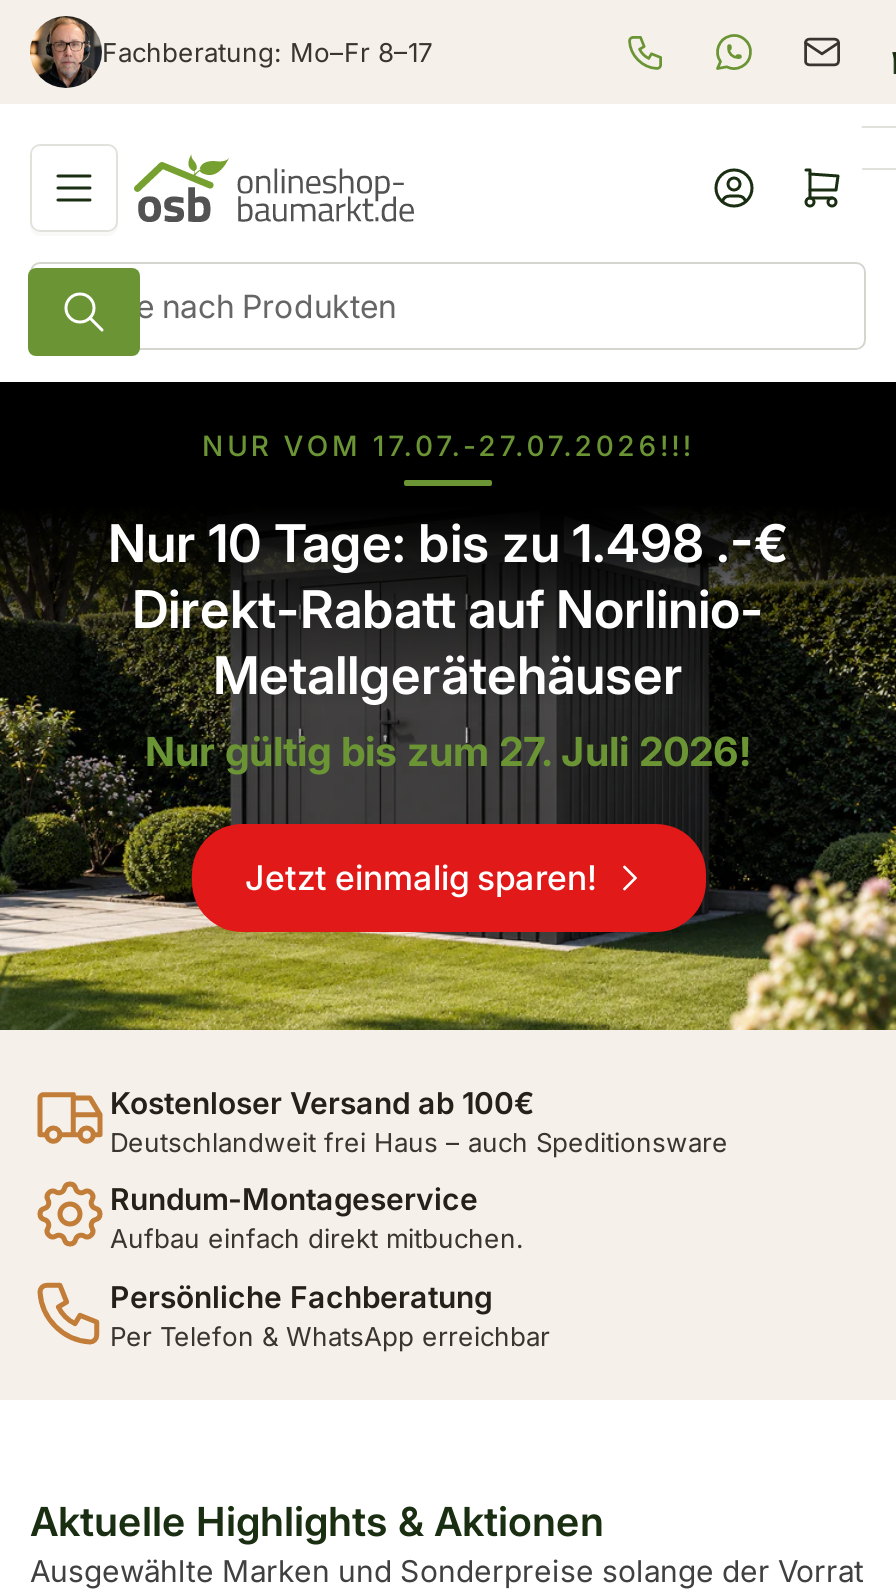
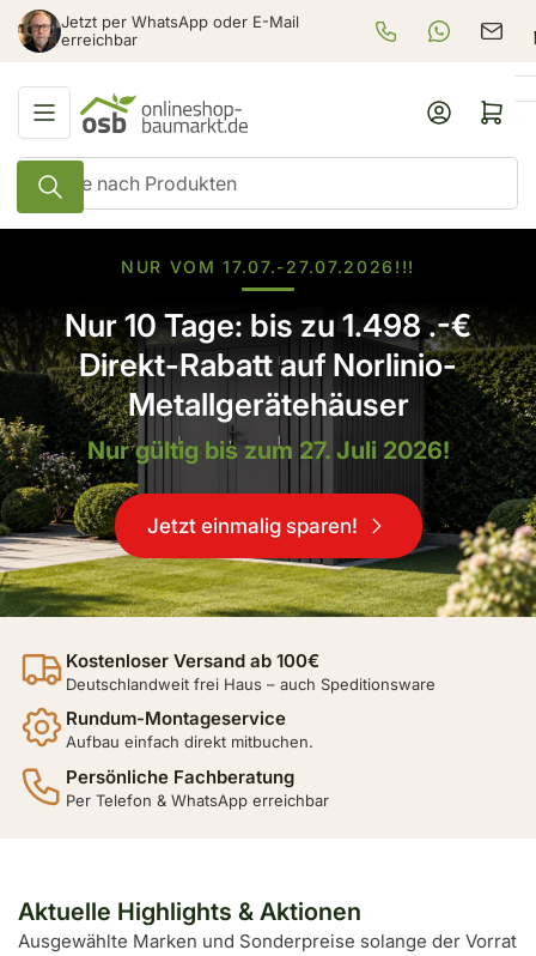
- Fachberatung: Mo–Fr 8–17
+ Jetzt per WhatsApp oder E-Mail
+ erreichbar
